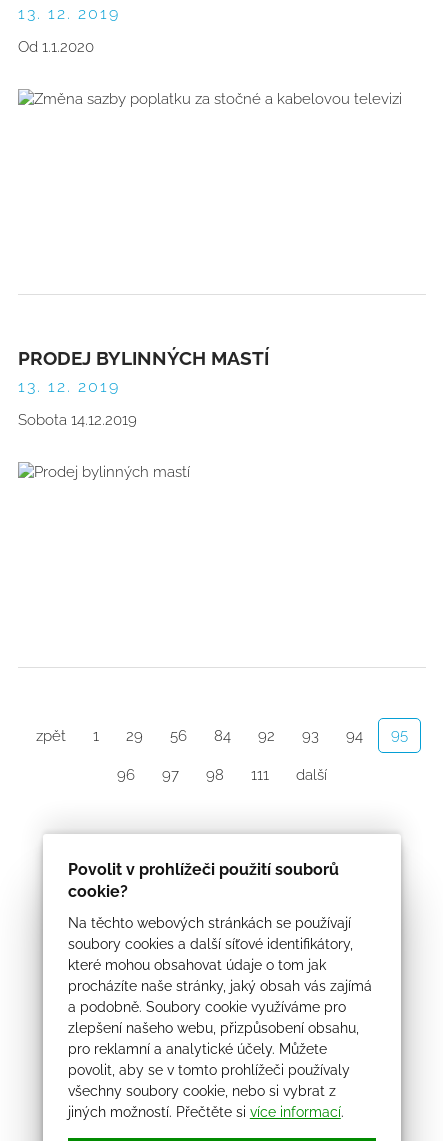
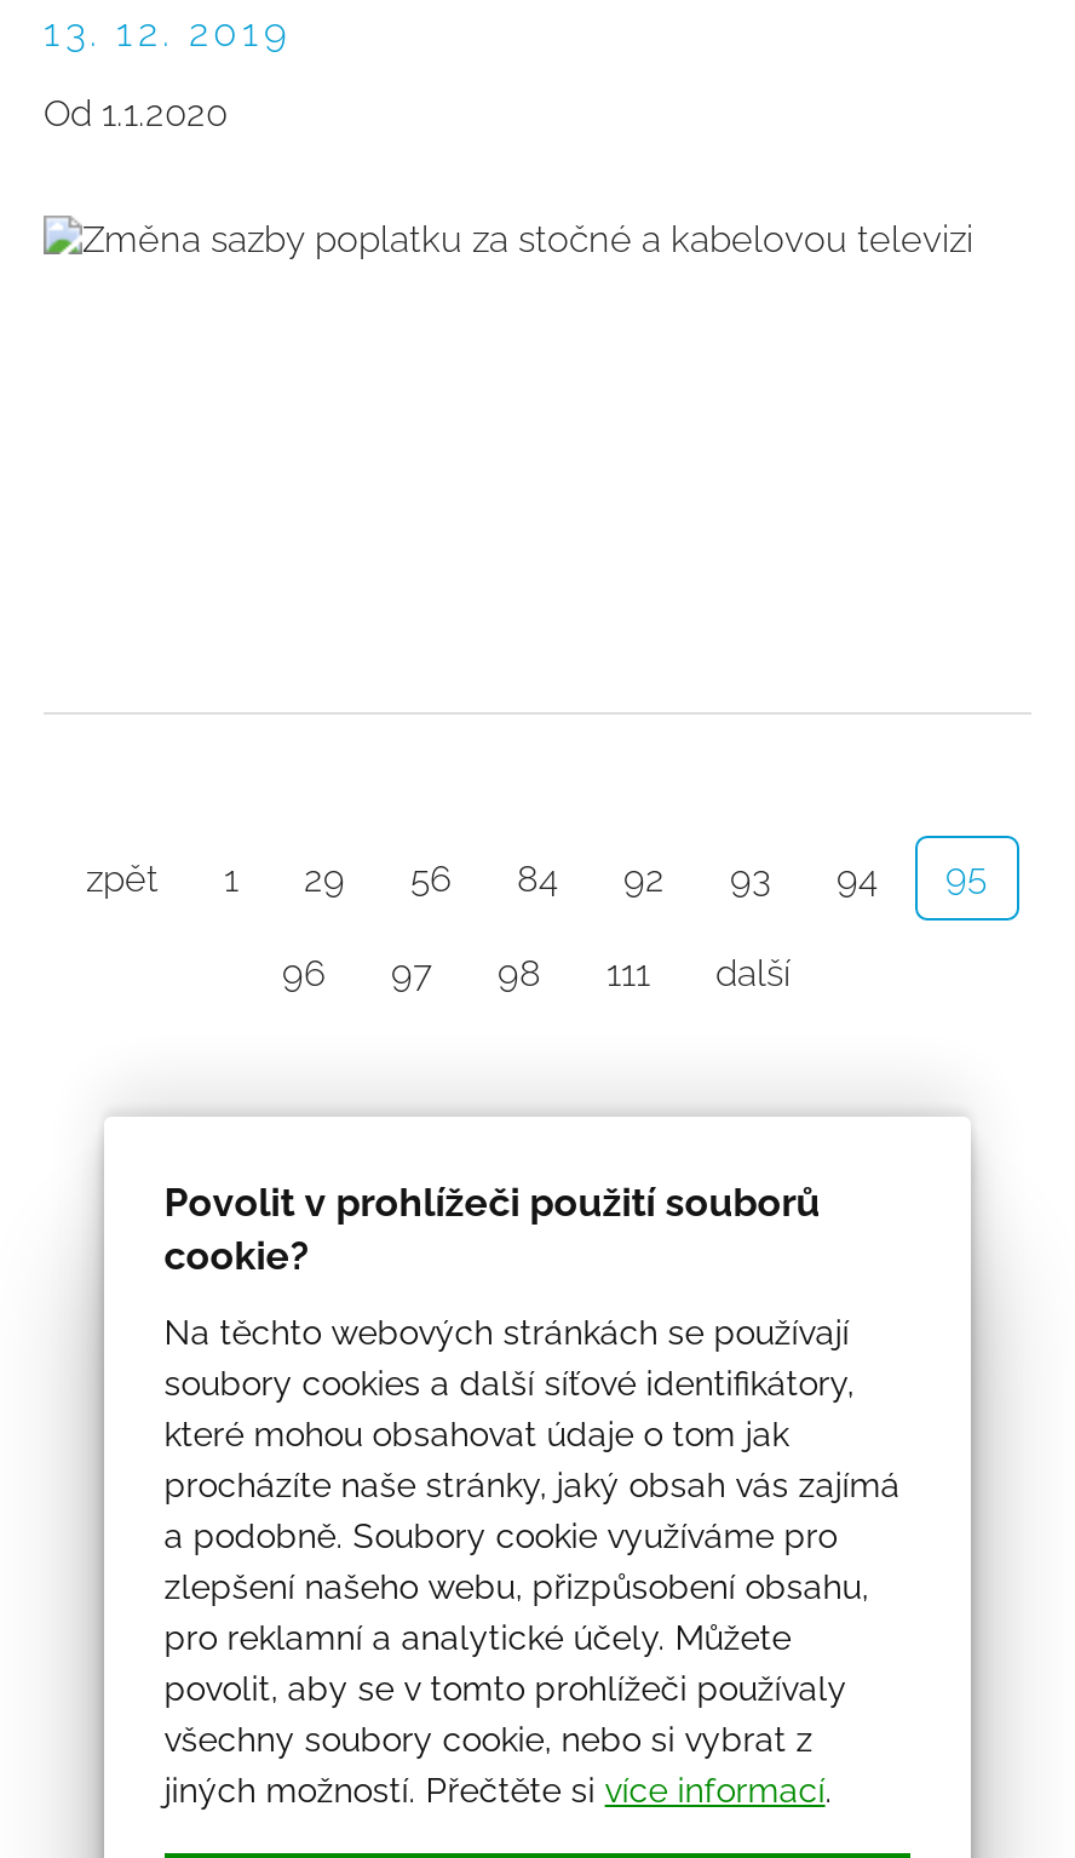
- PRODEJ BYLINNÝCH MASTÍ
- 13. 12. 2019
- Sobota 14.12.2019
